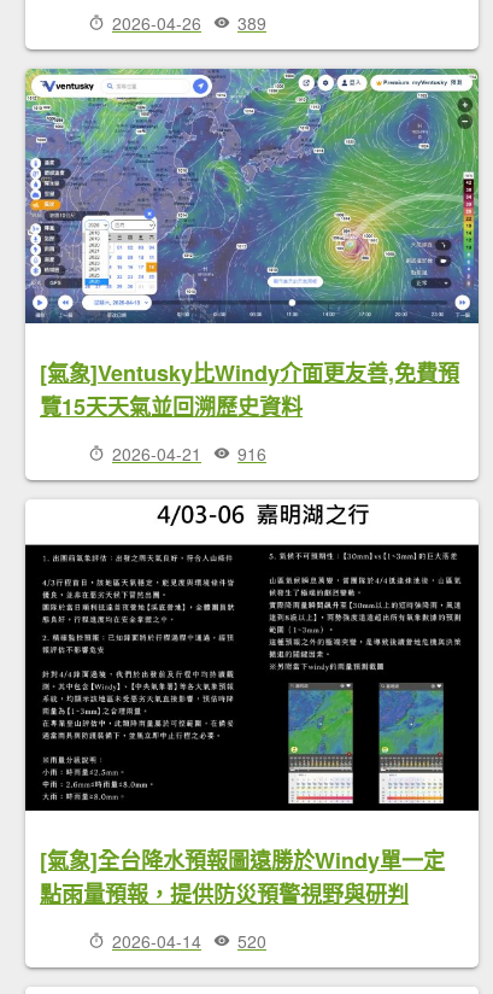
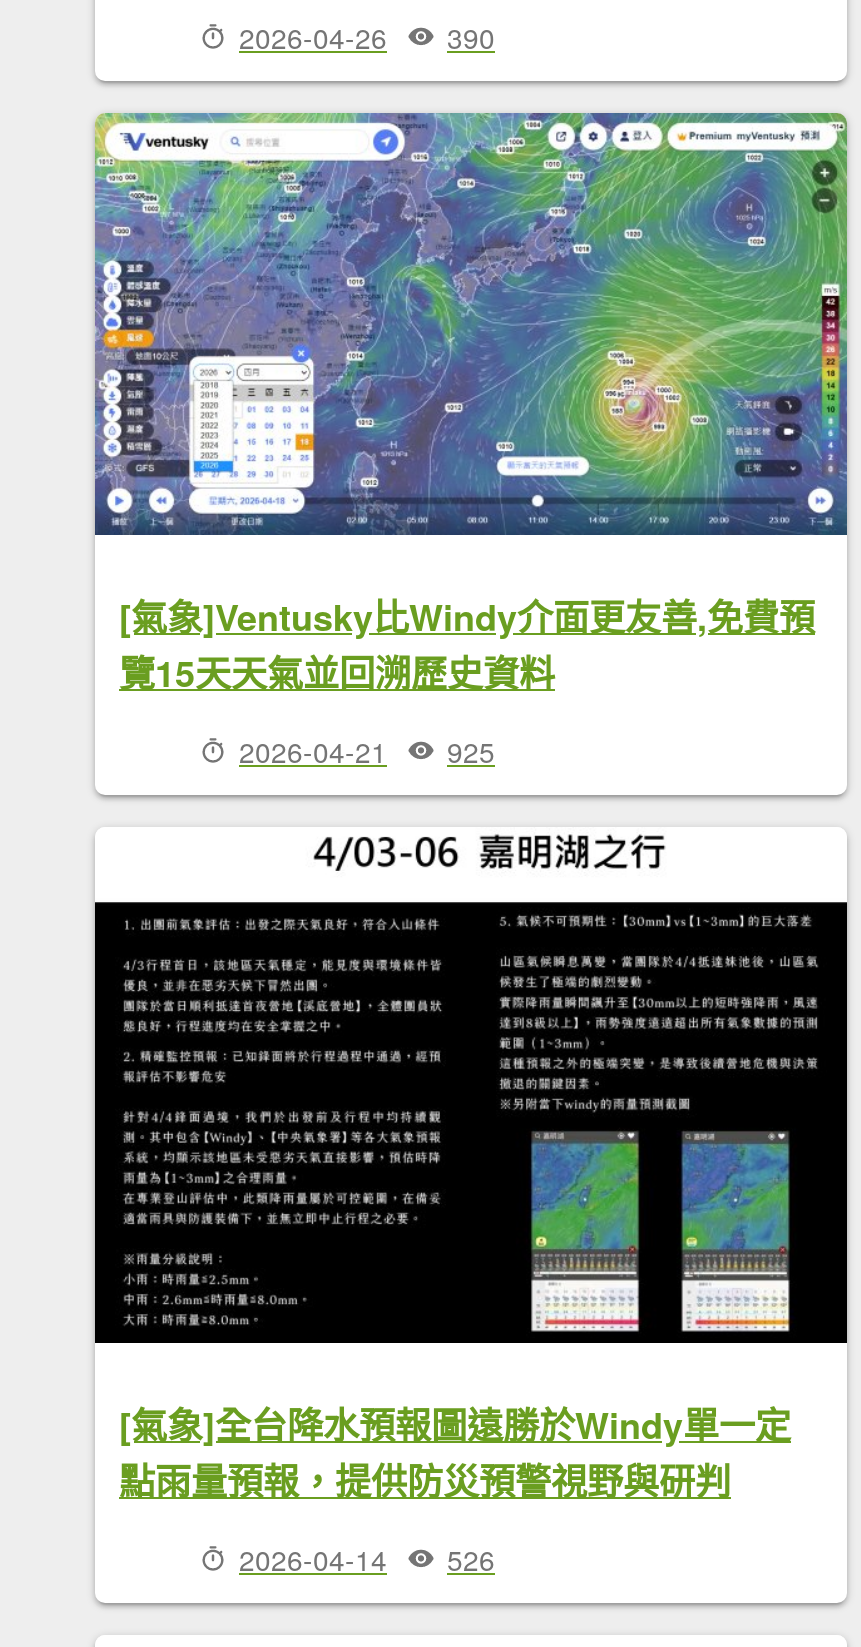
- 2026-04-26 389
+ 2026-04-26 390

- 2026-04-21 916
+ 2026-04-21 925

- 2026-04-14 520
+ 2026-04-14 526
